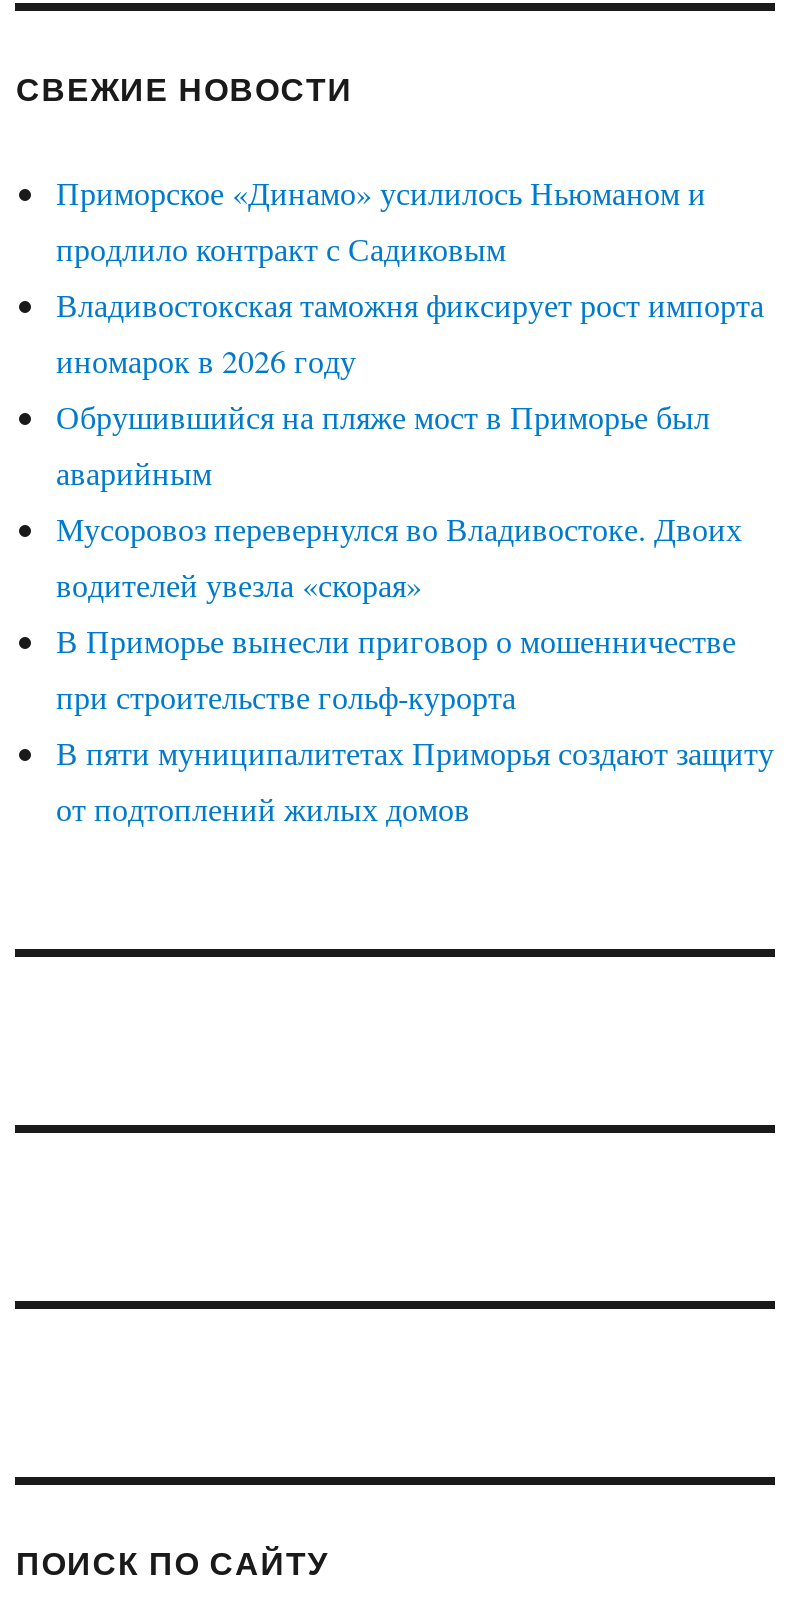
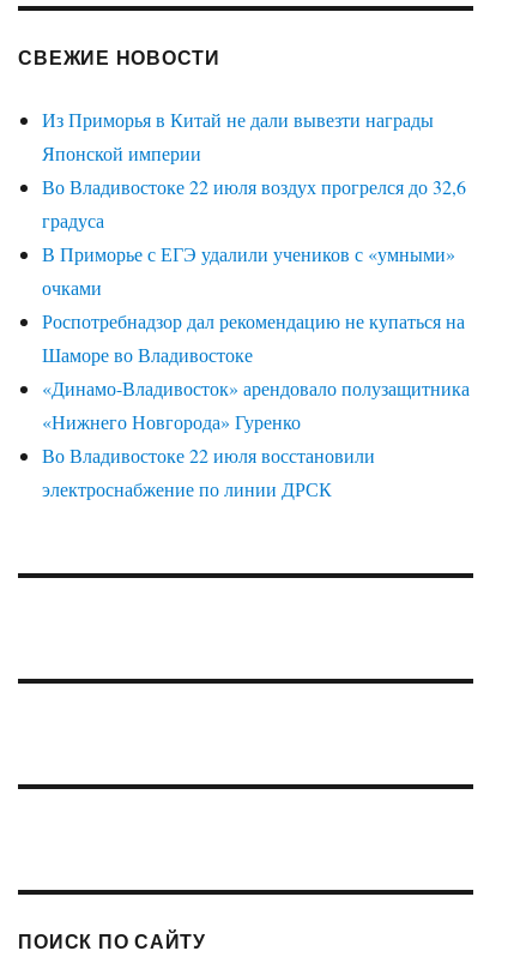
- Приморское «Динамо» усилилось Ньюманом и
- продлило контракт с Садиковым
- Владивостокская таможня фиксирует рост импорта
- иномарок в 2026 году
- Обрушившийся на пляже мост в Приморье был
- аварийным
- Мусоровоз перевернулся во Владивостоке. Двоих
- водителей увезла «скорая»
- В Приморье вынесли приговор о мошенничестве
- при строительстве гольф‑курорта
- В пяти муниципалитетах Приморья создают защиту
- от подтоплений жилых домов
+ Из Приморья в Китай не дали вывезти награды
+ Японской империи
+ Во Владивостоке 22 июля воздух прогрелся до 32,6
+ градуса
+ В Приморье с ЕГЭ удалили учеников с «умными»
+ очками
+ Роспотребнадзор дал рекомендацию не купаться на
+ Шаморе во Владивостоке
+ «Динамо-Владивосток» арендовало полузащитника
+ «Нижнего Новгорода» Гуренко
+ Во Владивостоке 22 июля восстановили
+ электроснабжение по линии ДРСК
